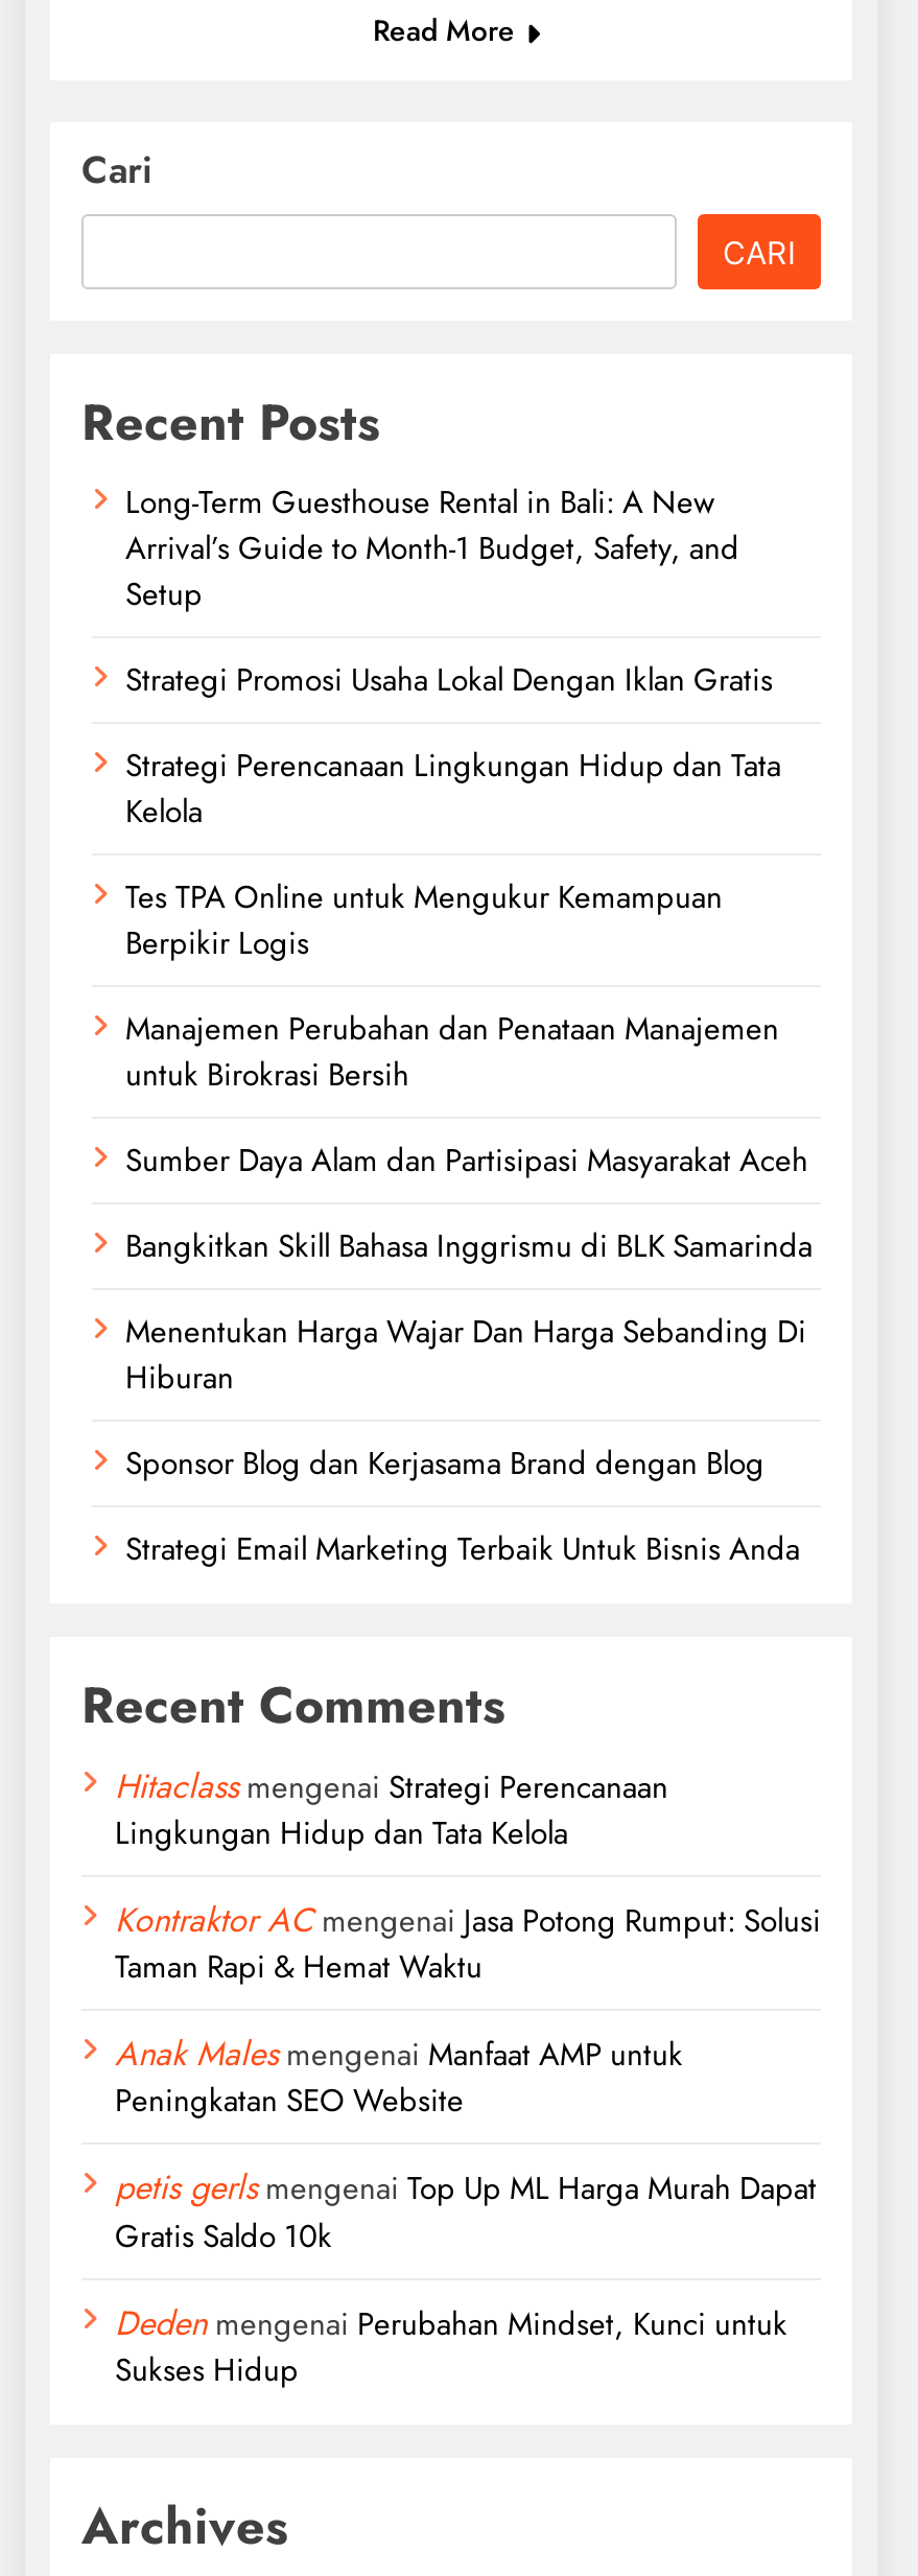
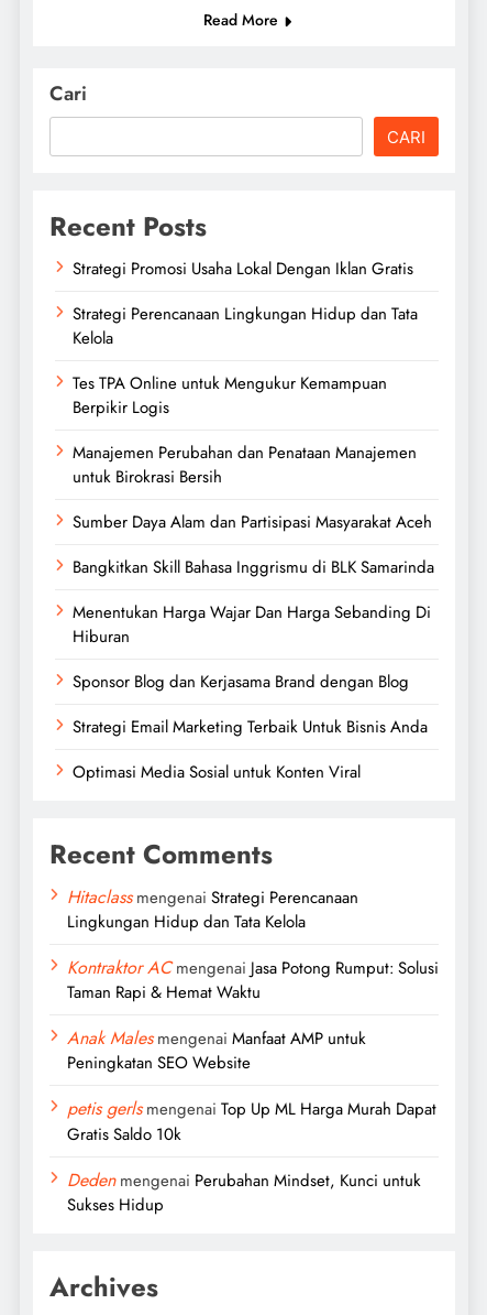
- Long-Term Guesthouse Rental in Bali: A New
- Arrival’s Guide to Month-1 Budget, Safety, and
- Setup

moved up: Strategi Promosi Usaha Lokal Dengan Iklan Gratis | Strategi Perencanaan Lingkungan Hidup dan Tata | Kelola | ... | Sponsor Blog dan Kerjasama Brand dengan Blog | Strategi Email Marketing Terbaik Untuk Bisnis Anda

+ Optimasi Media Sosial untuk Konten Viral
